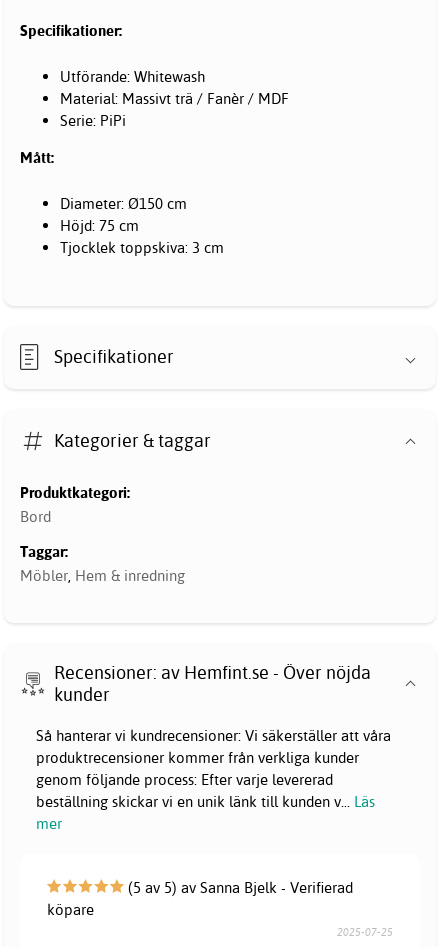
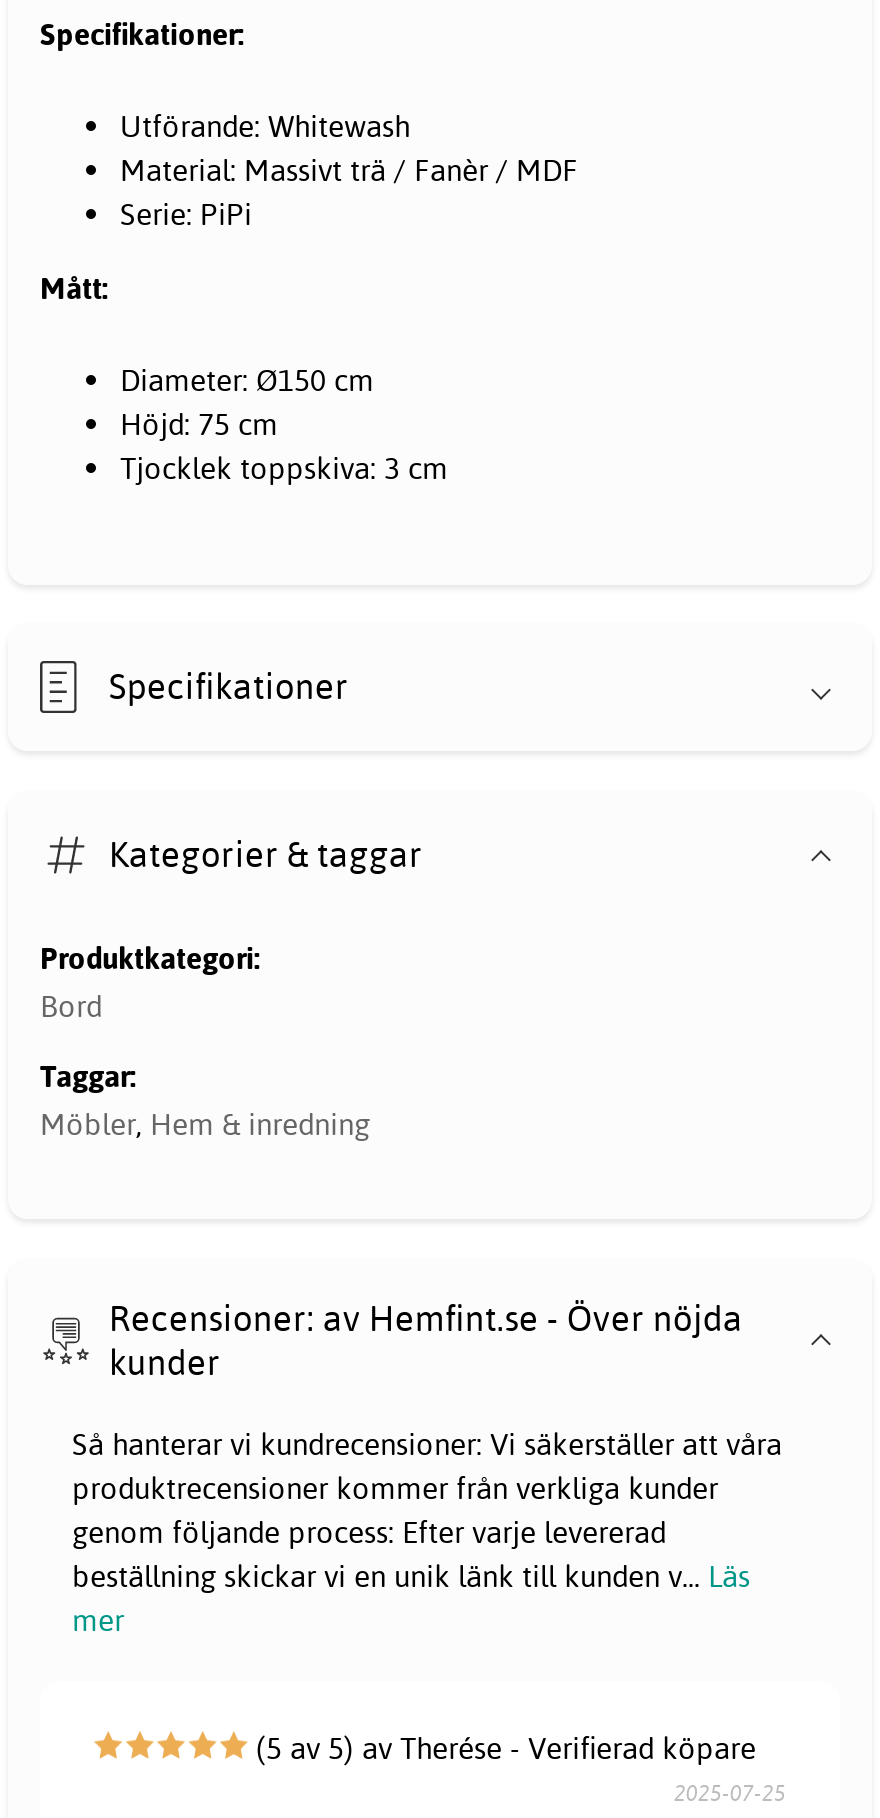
- (5 av 5) av Sanna Bjelk - Verifierad
- köpare
+ (5 av 5) av Therése - Verifierad köpare
